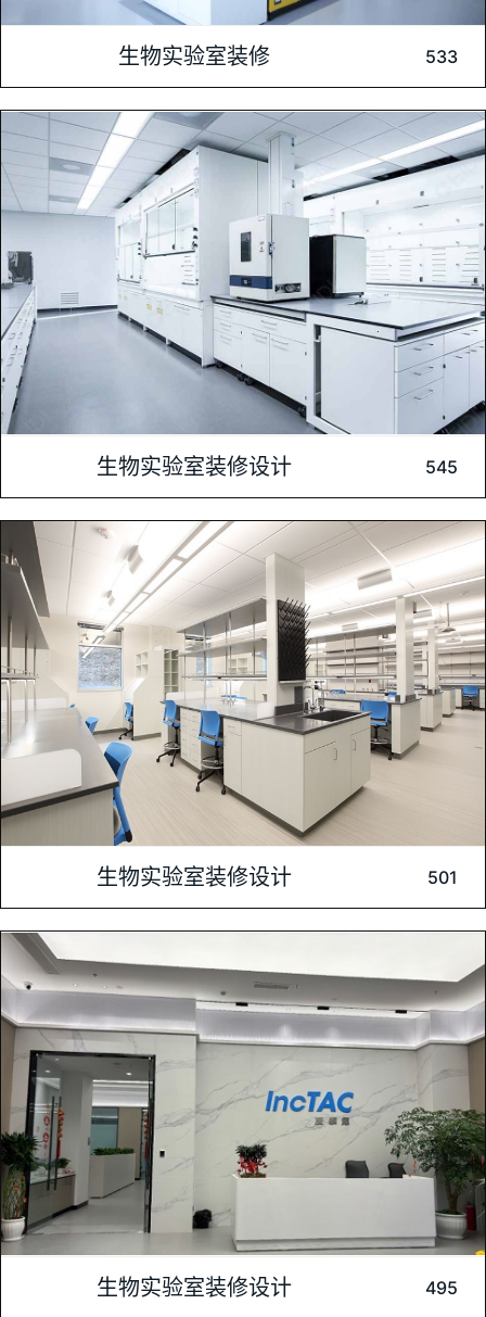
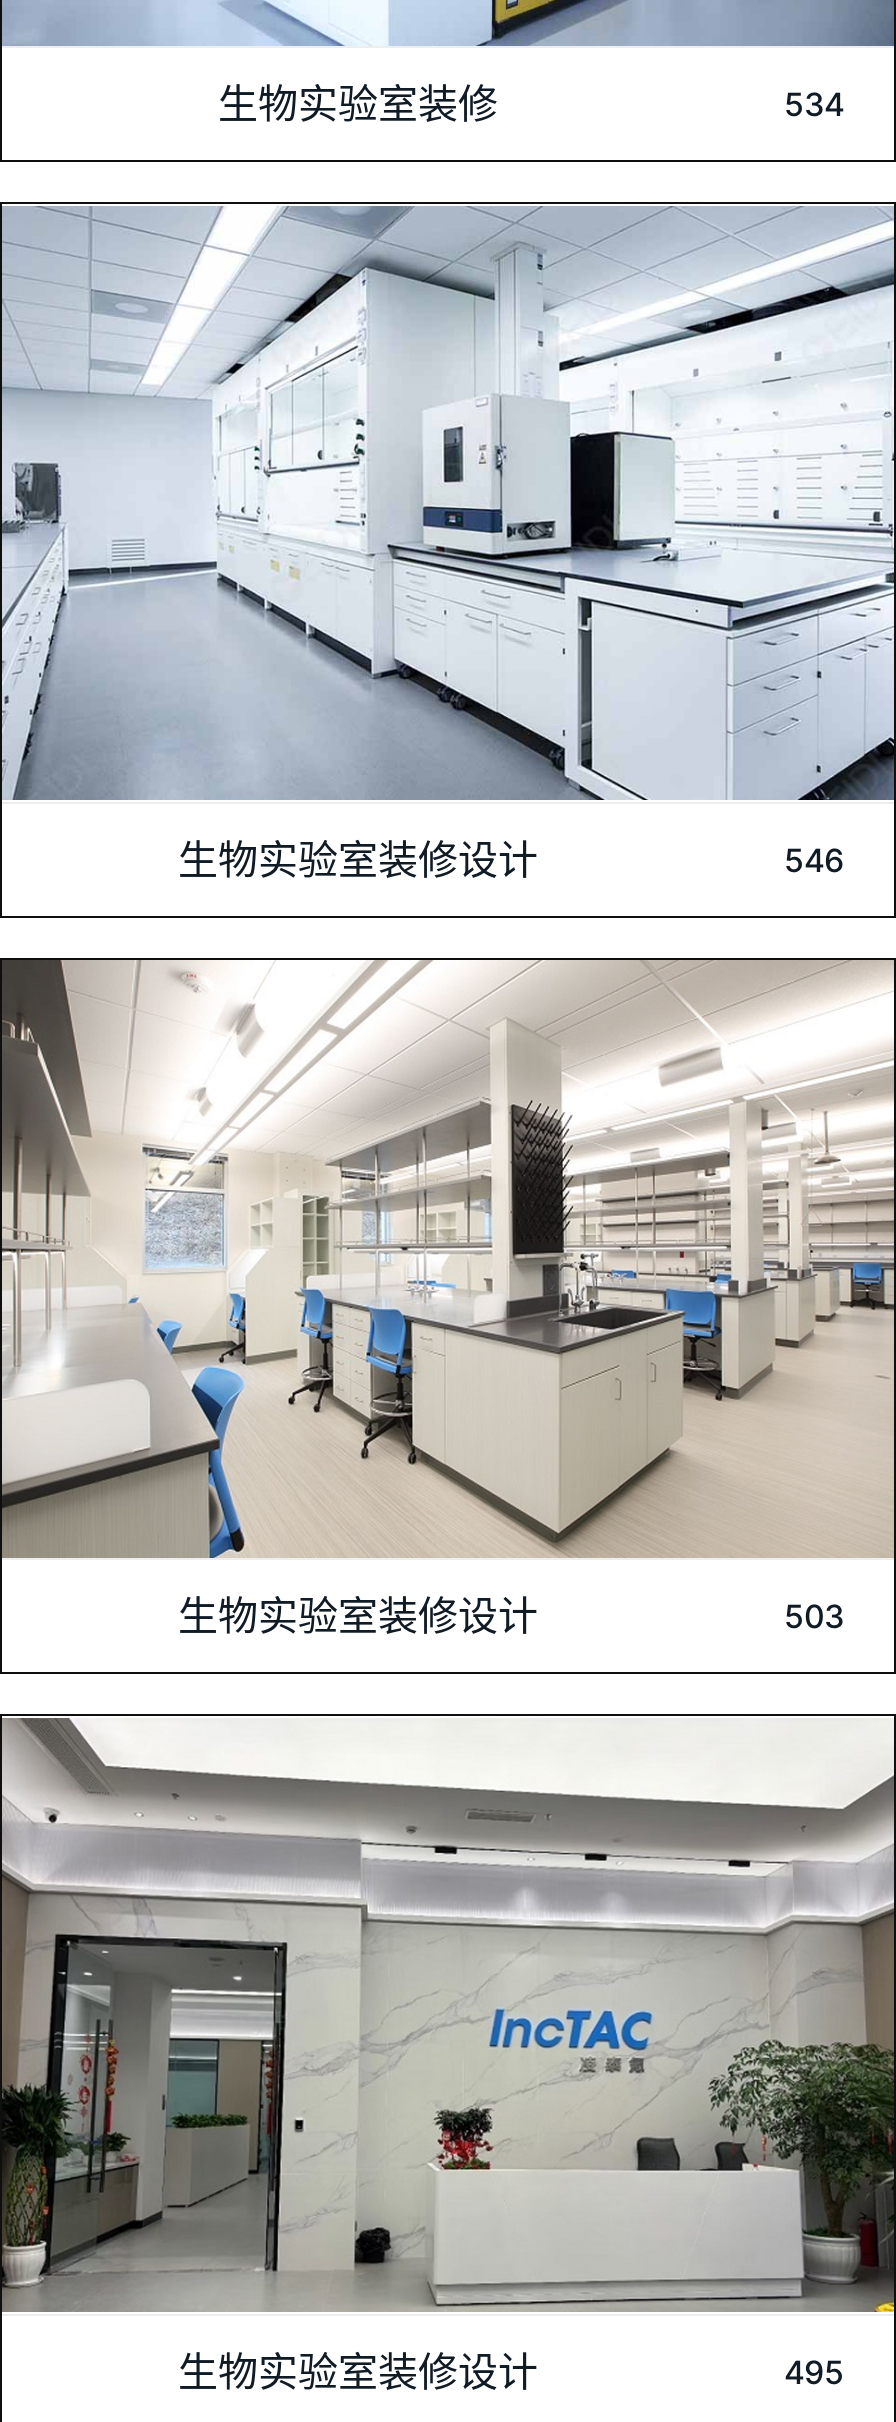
- 533
+ 534

- 545
+ 546

- 501
+ 503
